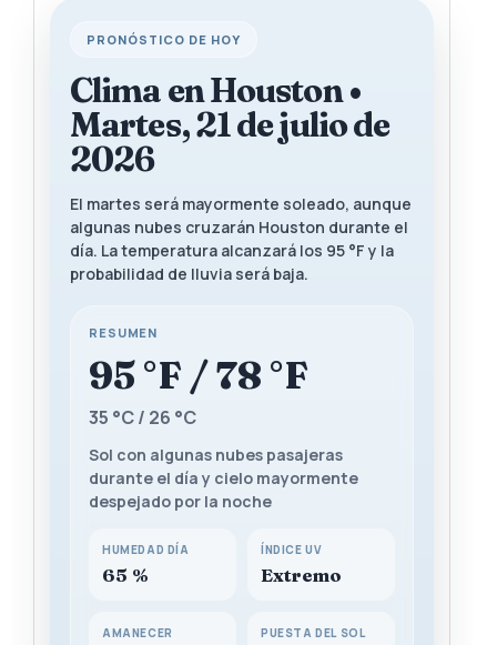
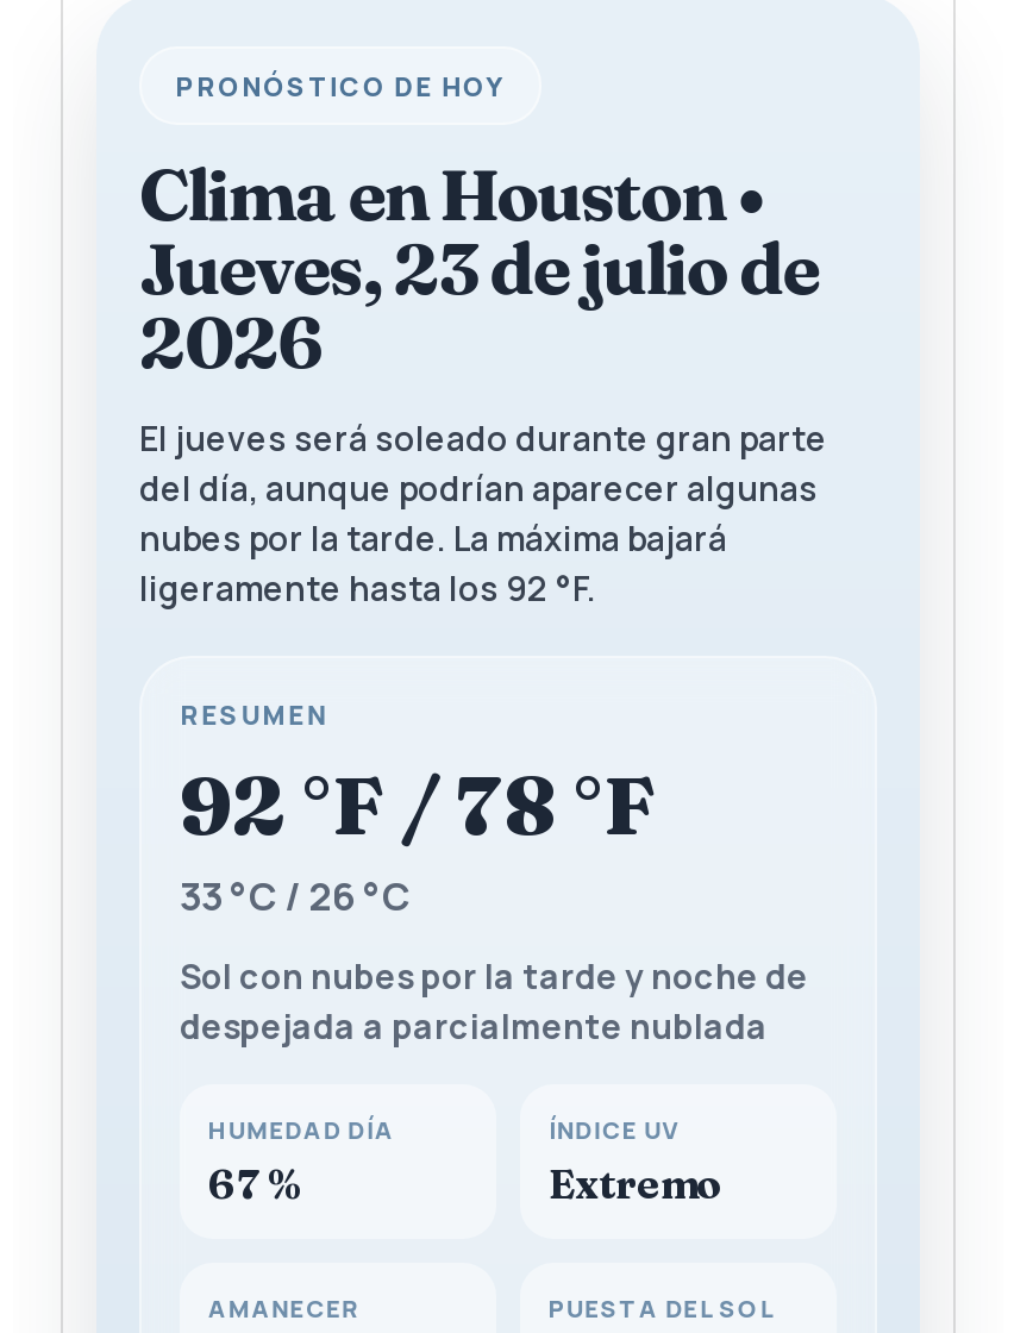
- Martes, 21 de julio de
+ Jueves, 23 de julio de

- El martes será mayormente soleado, aunque
- algunas nubes cruzarán Houston durante el
- día. La temperatura alcanzará los 95 °F y la
- probabilidad de lluvia será baja.
+ El jueves será soleado durante gran parte
+ del día, aunque podrían aparecer algunas
+ nubes por la tarde. La máxima bajará
+ ligeramente hasta los 92 °F.

- 95 °F / 78 °F
- 35 °C / 26 °C
+ 92 °F / 78 °F
+ 33 °C / 26 °C

- Sol con algunas nubes pasajeras
- durante el día y cielo mayormente
- despejado por la noche
+ Sol con nubes por la tarde y noche de
+ despejada a parcialmente nublada

- 65 %
+ 67 %
